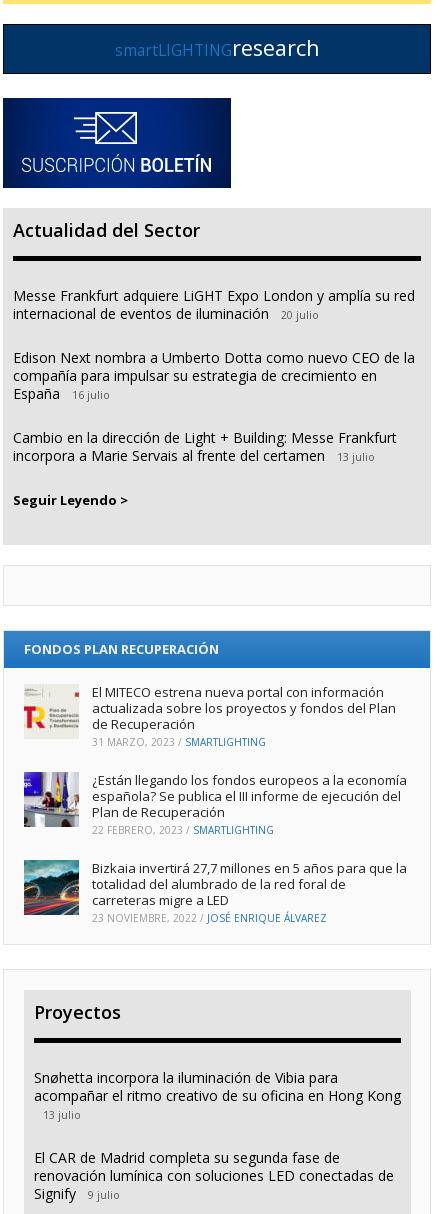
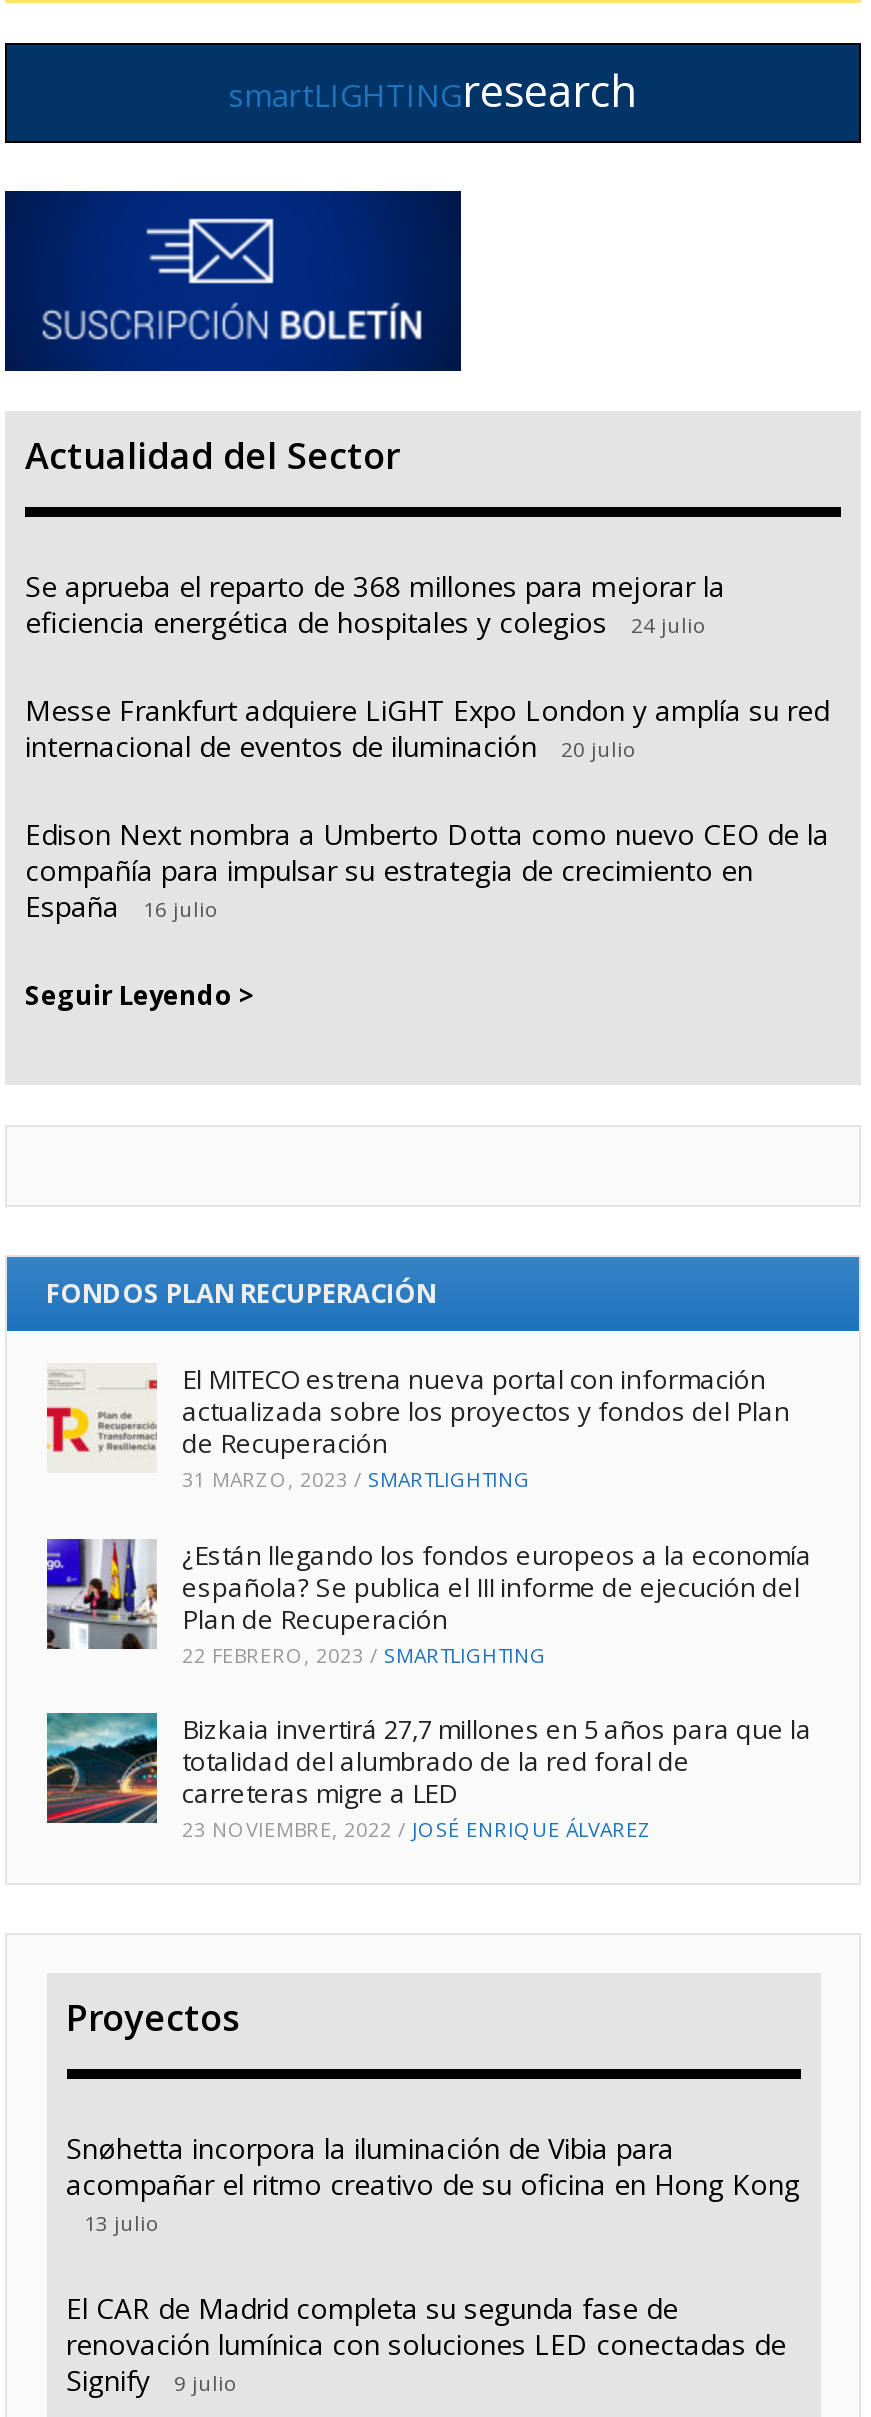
+ Se aprueba el reparto de 368 millones para mejorar la
+ eficiencia energética de hospitales y colegios
+ 24 julio

moved down: Messe Frankfurt adquiere LiGHT Expo London y amplía su red | internacional de eventos de iluminación | 20 julio | Edison Next nombra a Umberto Dotta como nuevo CEO de la | compañía para impulsar su estrategia de crecimiento en | España | 16 julio

- Cambio en la dirección de Light + Building: Messe Frankfurt
- incorpora a Marie Servais al frente del certamen
- 13 julio
